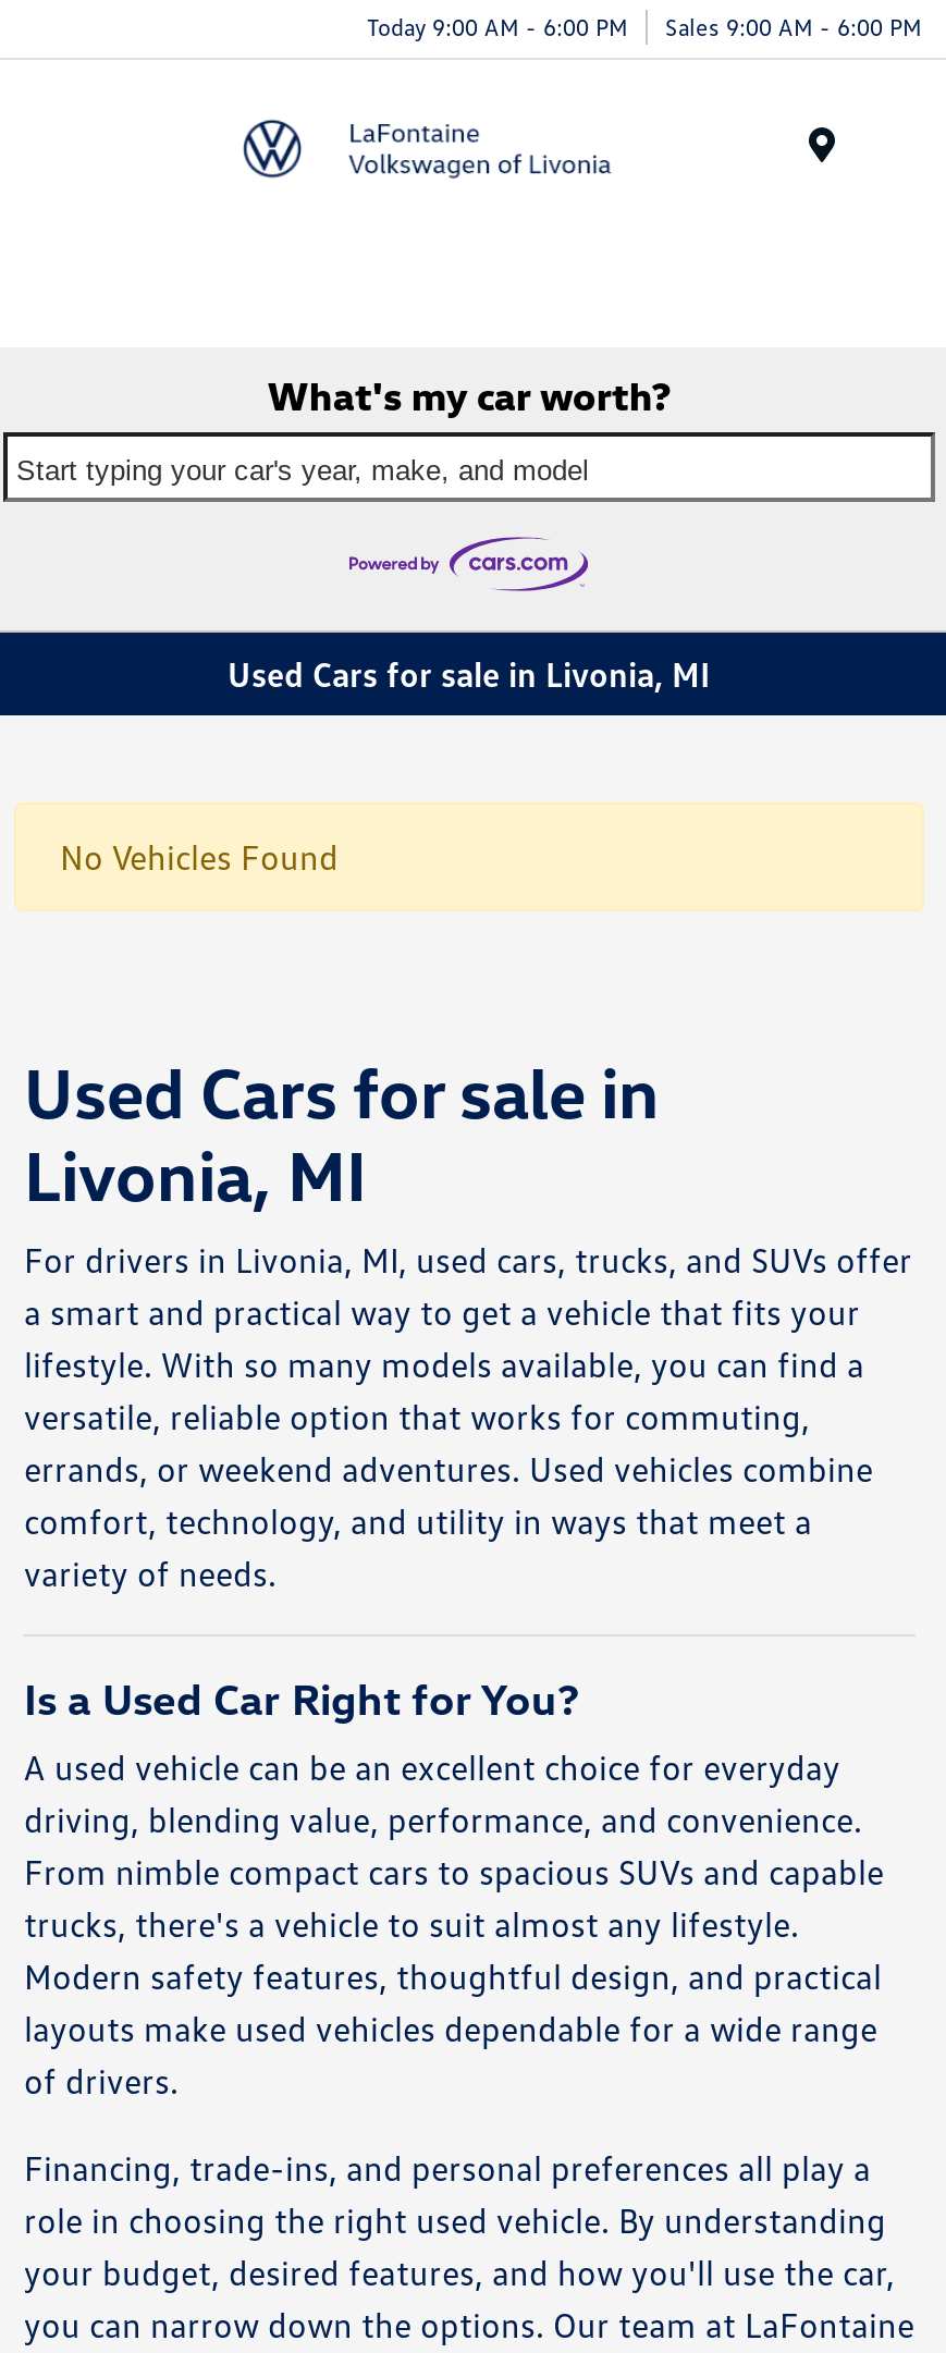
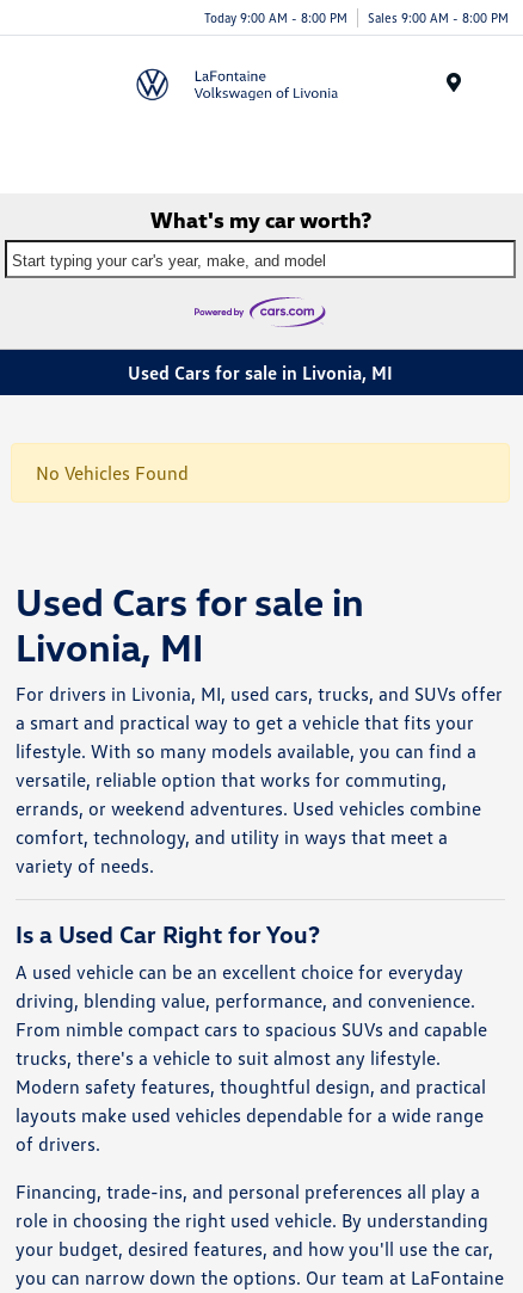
- Today 9:00 AM - 6:00 PM
+ Today 9:00 AM - 8:00 PM

- Sales 9:00 AM - 6:00 PM
+ Sales 9:00 AM - 8:00 PM
